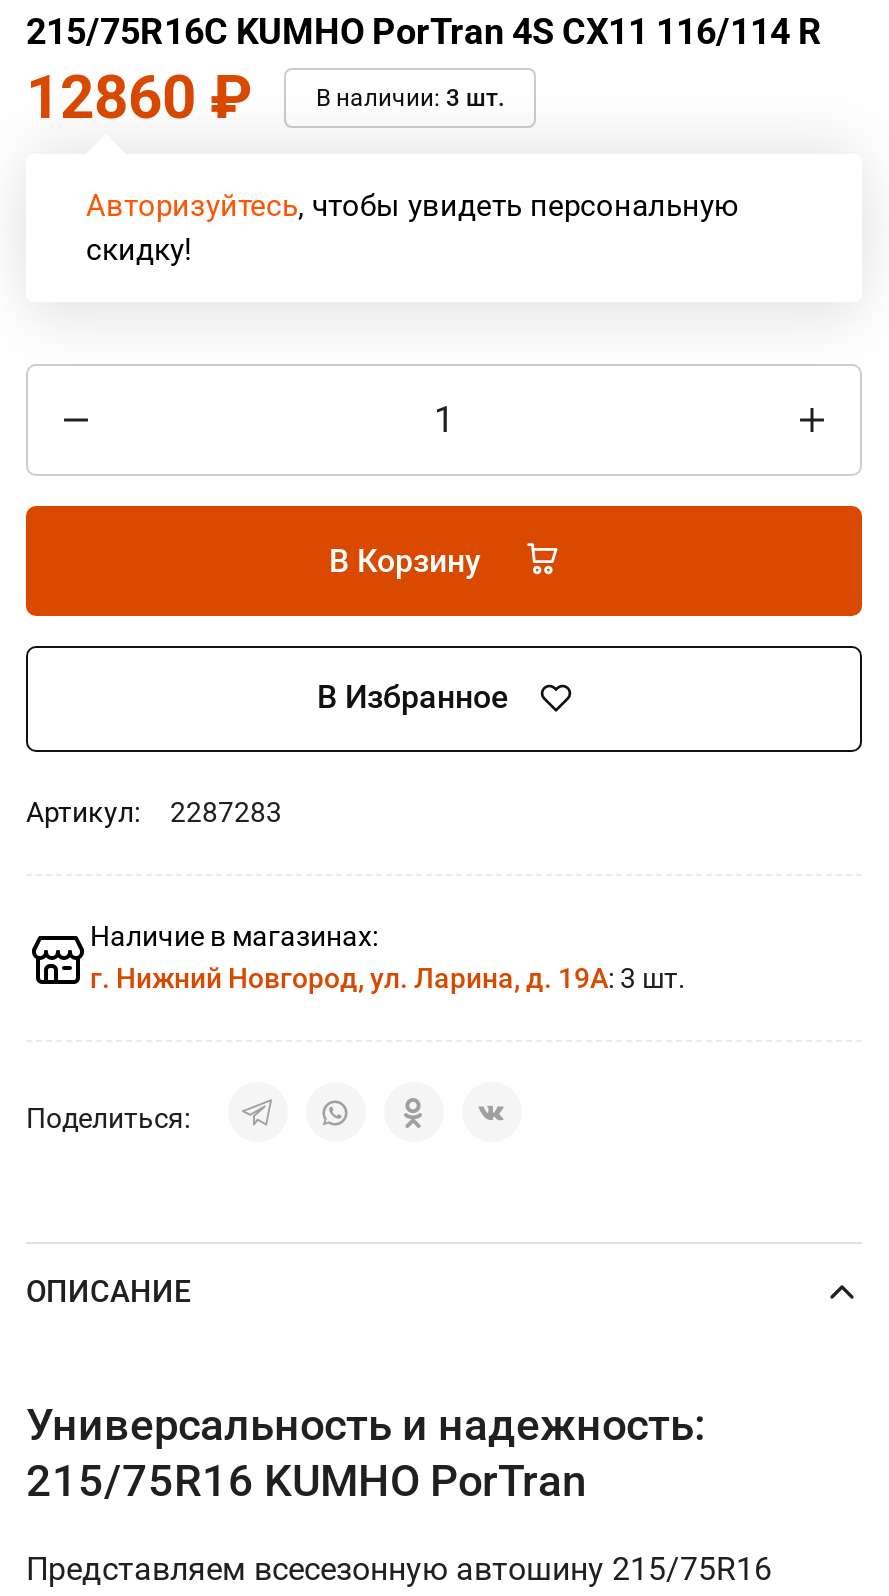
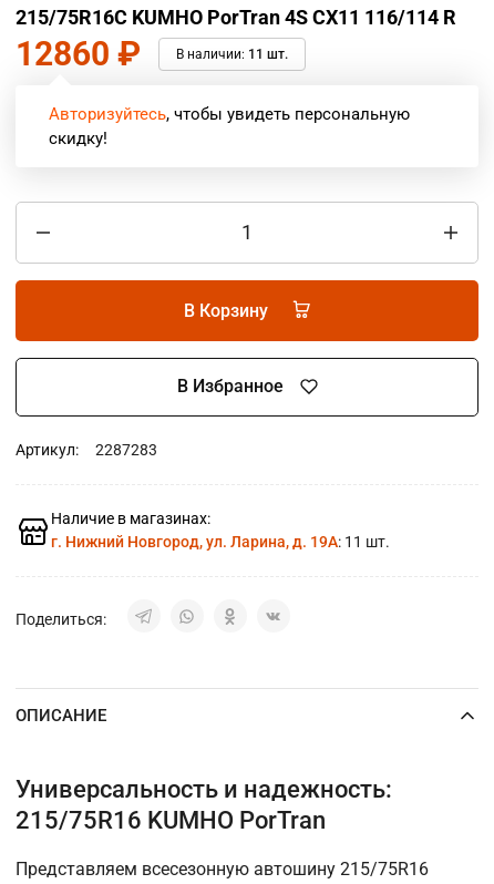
- В наличии: 3 шт.
+ В наличии: 11 шт.

- г. Нижний Новгород, ул. Ларина, д. 19А: 3 шт.
+ г. Нижний Новгород, ул. Ларина, д. 19А: 11 шт.
